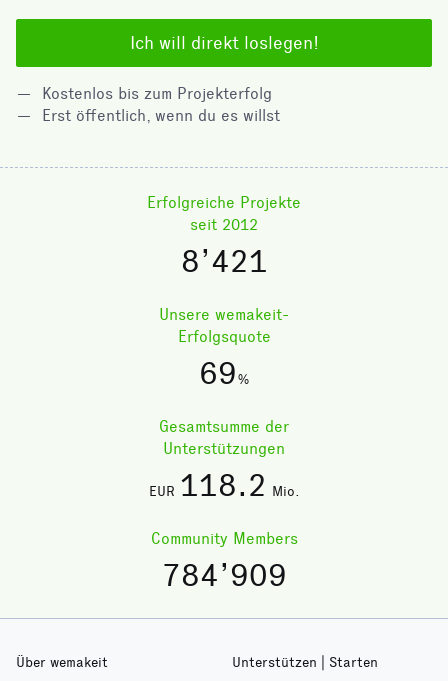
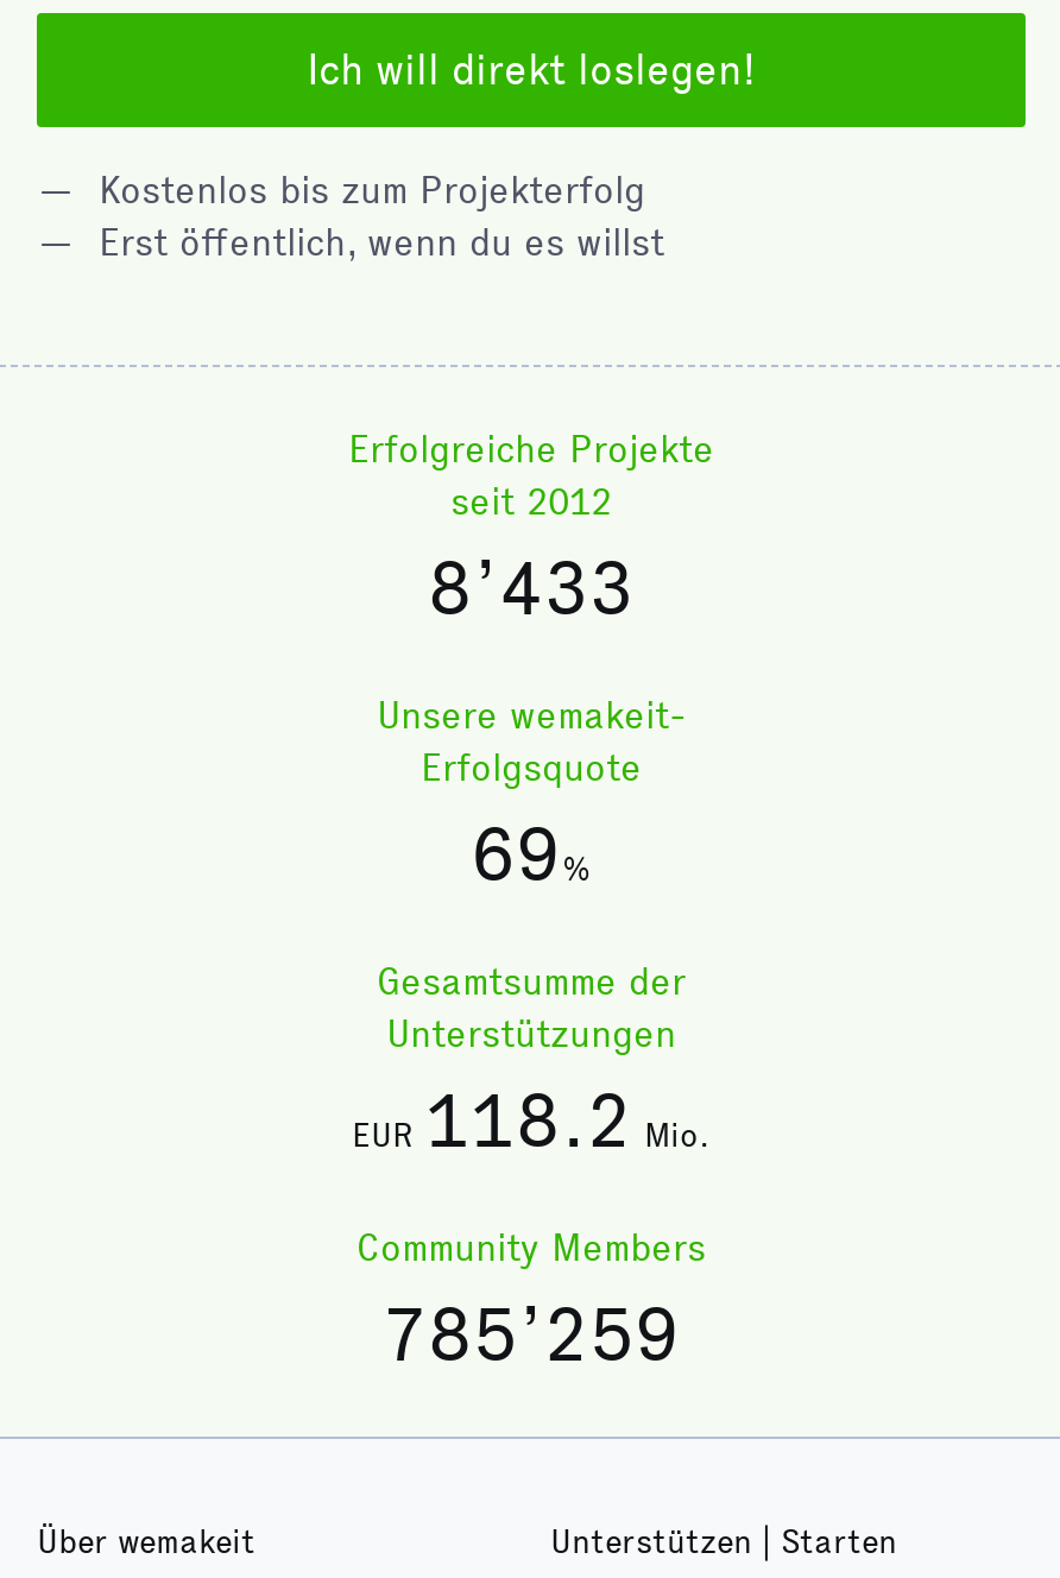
- 8’421
+ 8’433

- 784’909
+ 785’259
